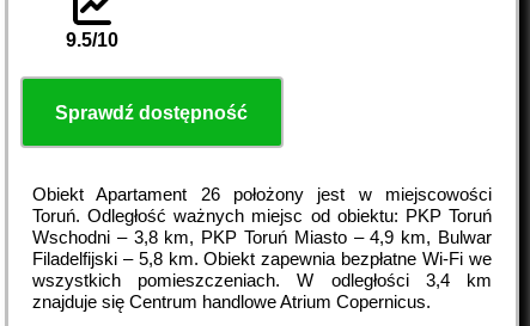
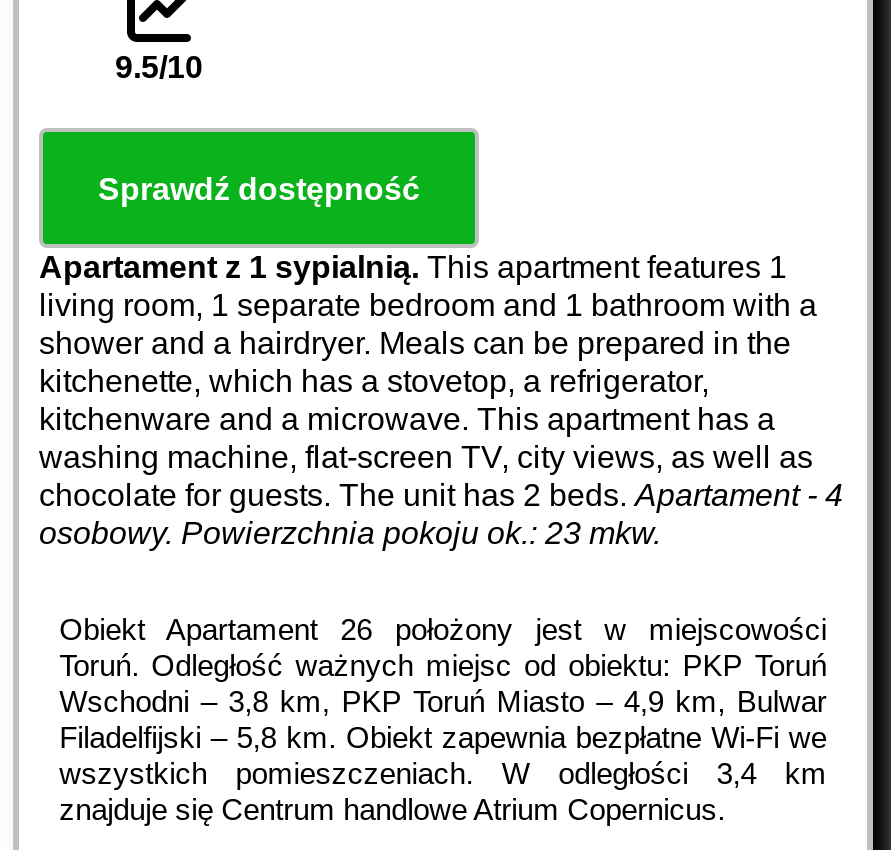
+ Apartament z 1 sypialnią. This apartment features 1
+ living room, 1 separate bedroom and 1 bathroom with a
+ shower and a hairdryer. Meals can be prepared in the
+ kitchenette, which has a stovetop, a refrigerator,
+ kitchenware and a microwave. This apartment has a
+ washing machine, flat-screen TV, city views, as well as
+ chocolate for guests. The unit has 2 beds. Apartament - 4
+ osobowy. Powierzchnia pokoju ok.: 23 mkw.
